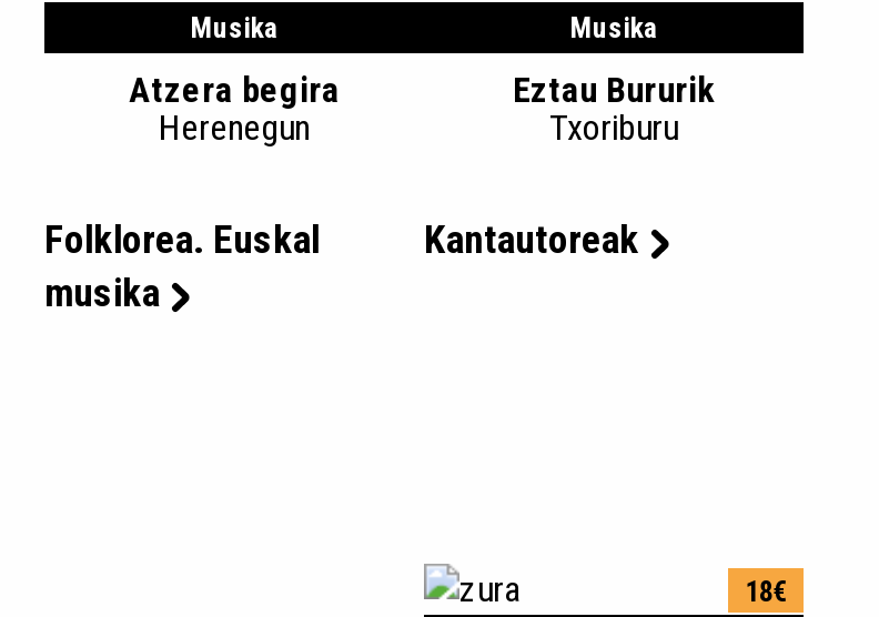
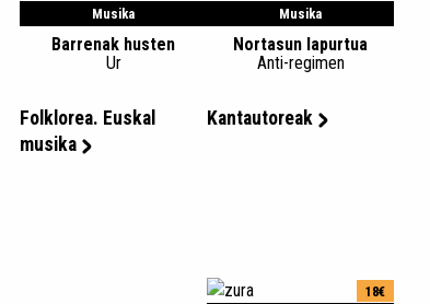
- Atzera begira
- Herenegun
+ Barrenak husten
+ Ur

- Eztau Bururik
- Txoriburu
+ Nortasun lapurtua
+ Anti-regimen
